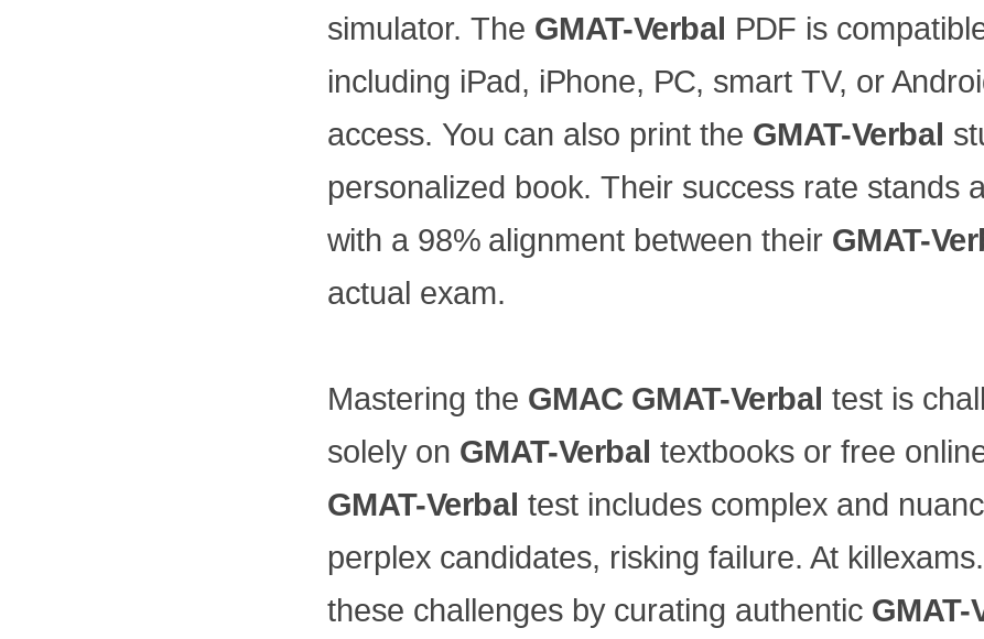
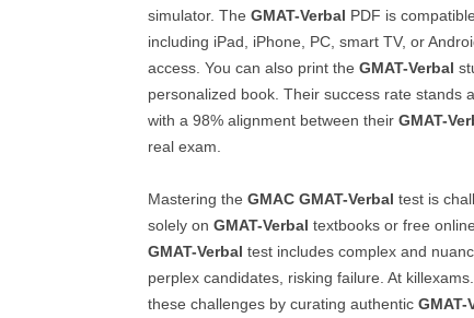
- actual exam.
+ real exam.
